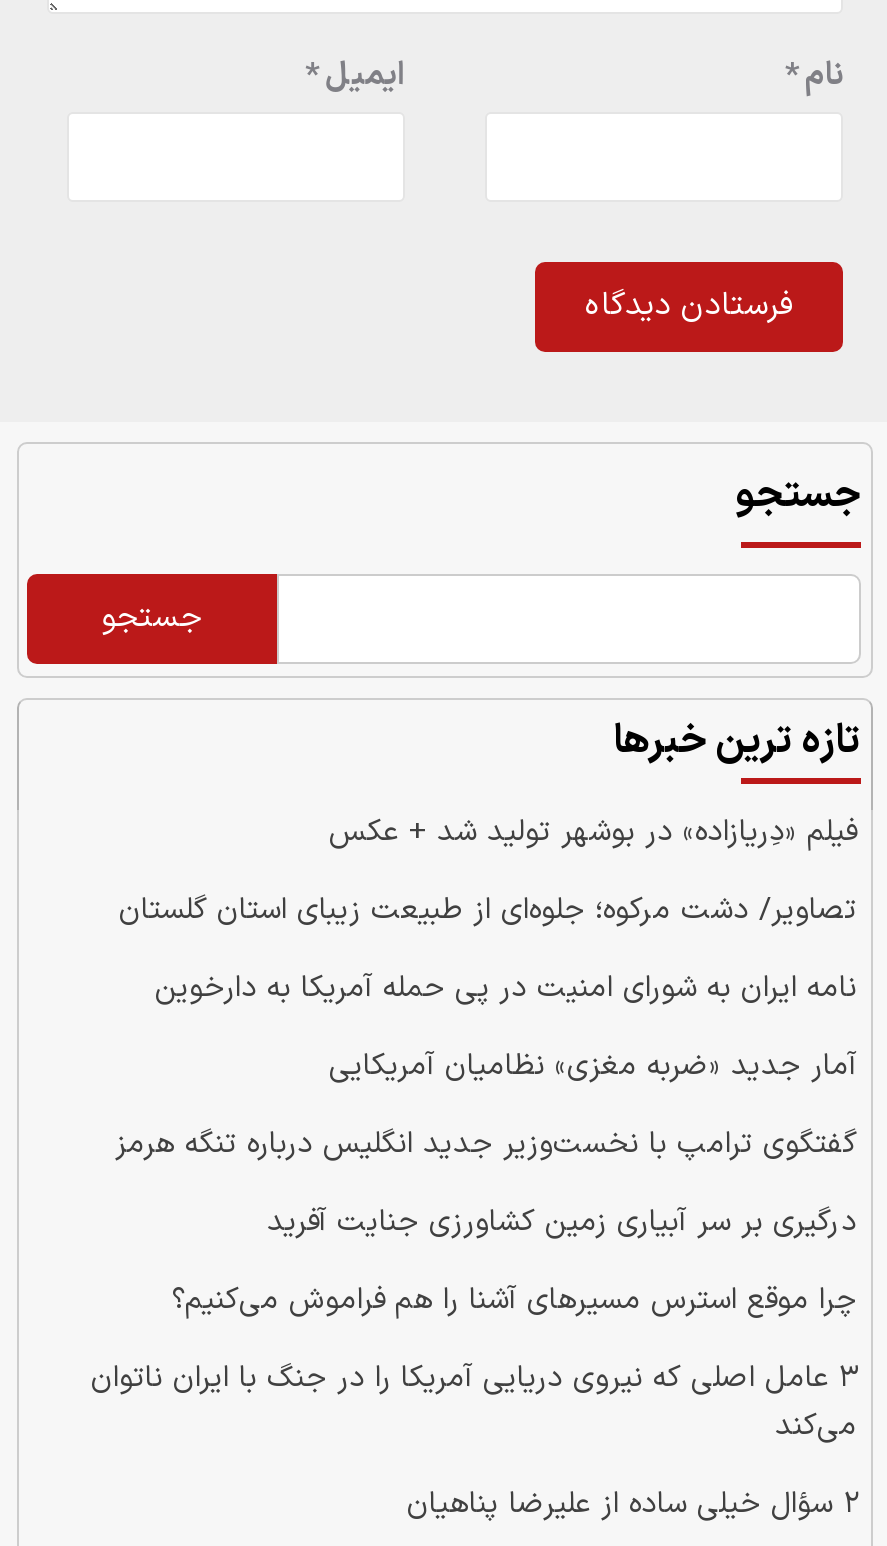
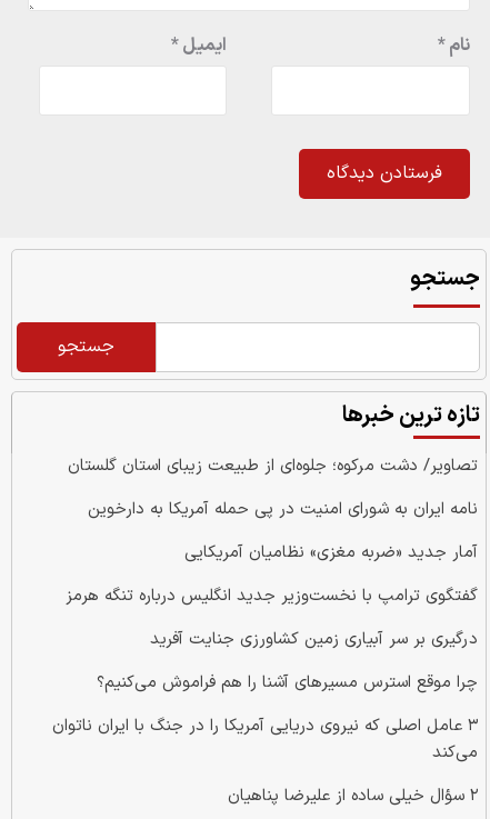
- فیلم «دِریازاده» در بوشهر تولید شد + عکس
